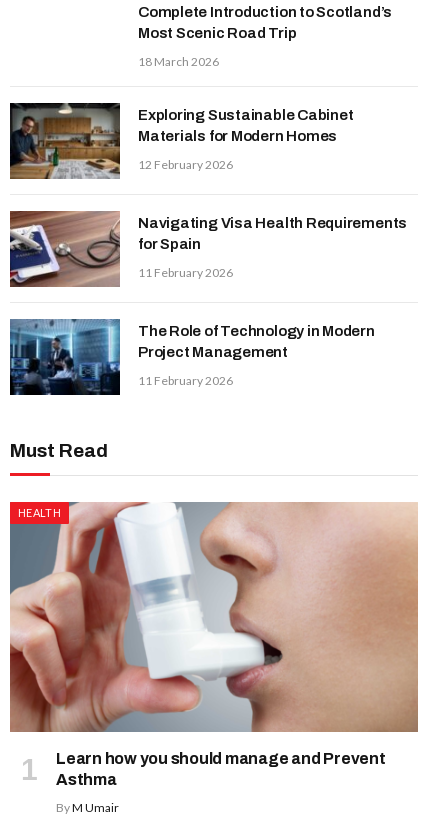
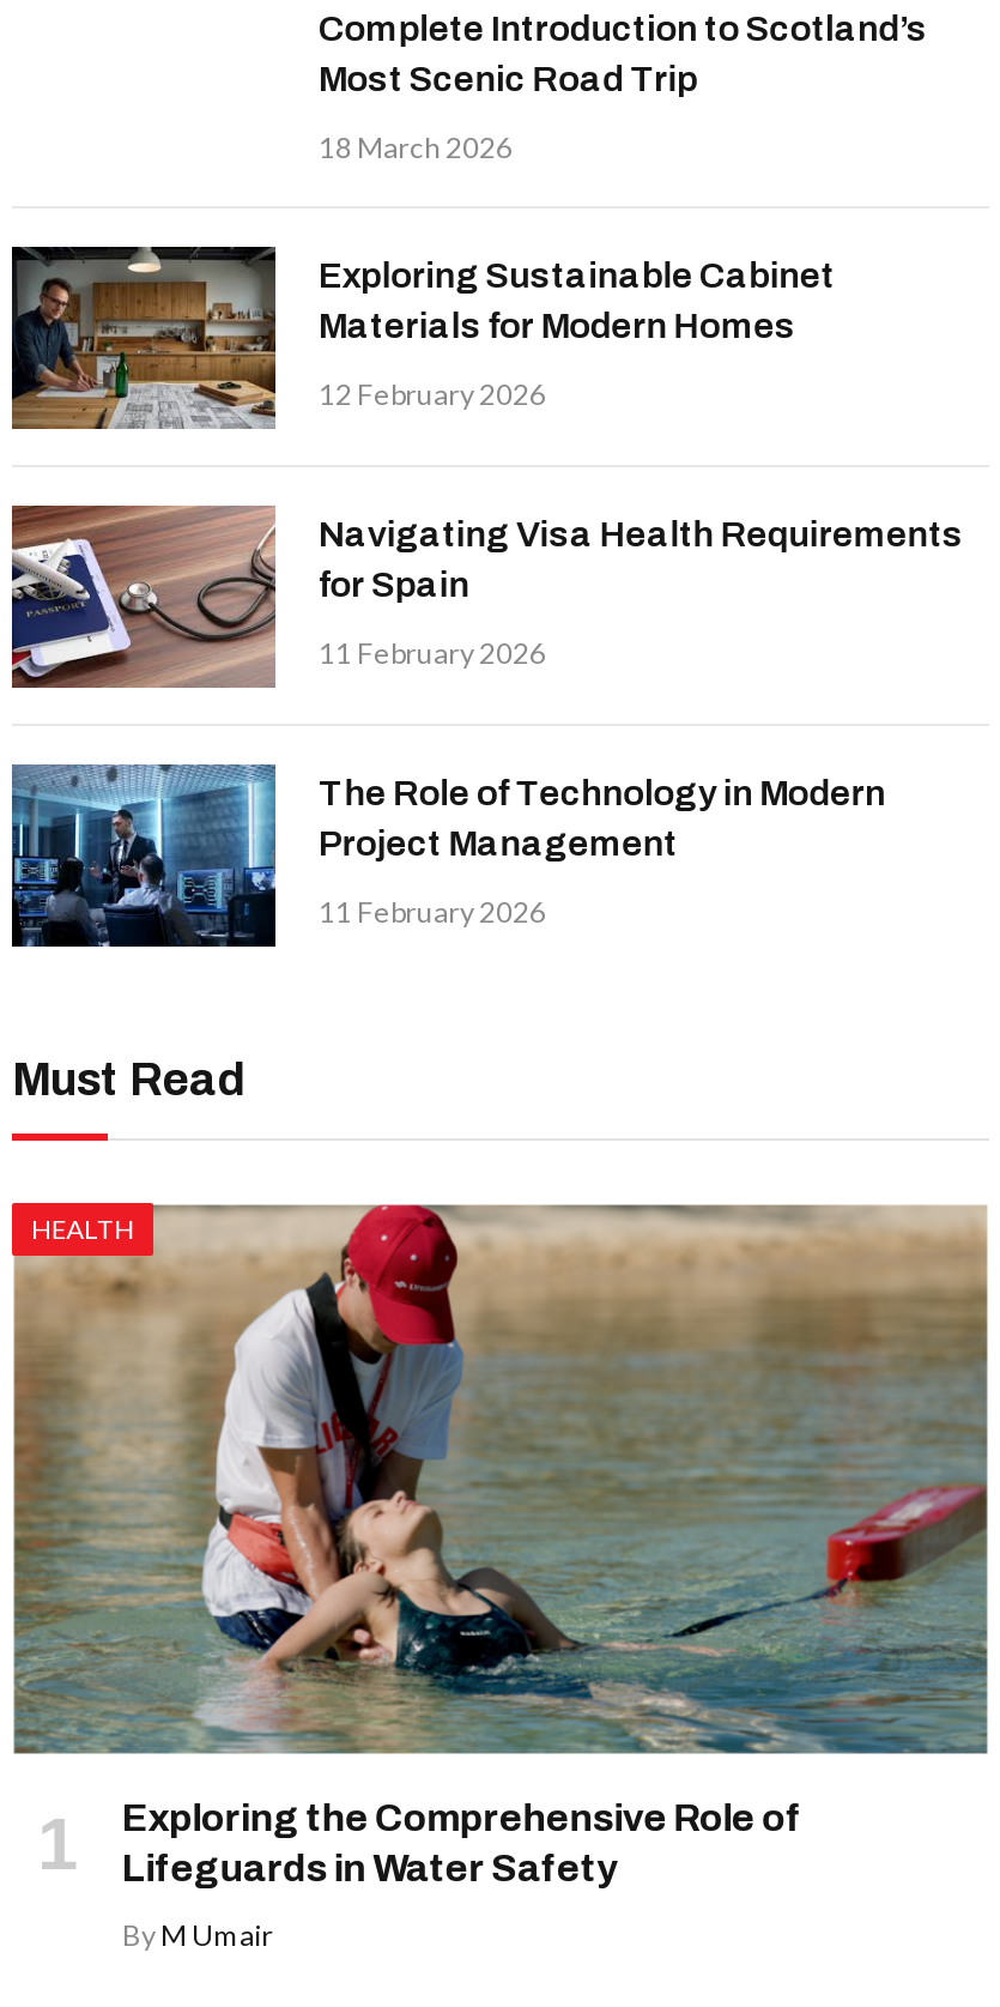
- [image]
- Learn how you should manage and Prevent
- Asthma
+ [image]
+ Exploring the Comprehensive Role of
+ Lifeguards in Water Safety
